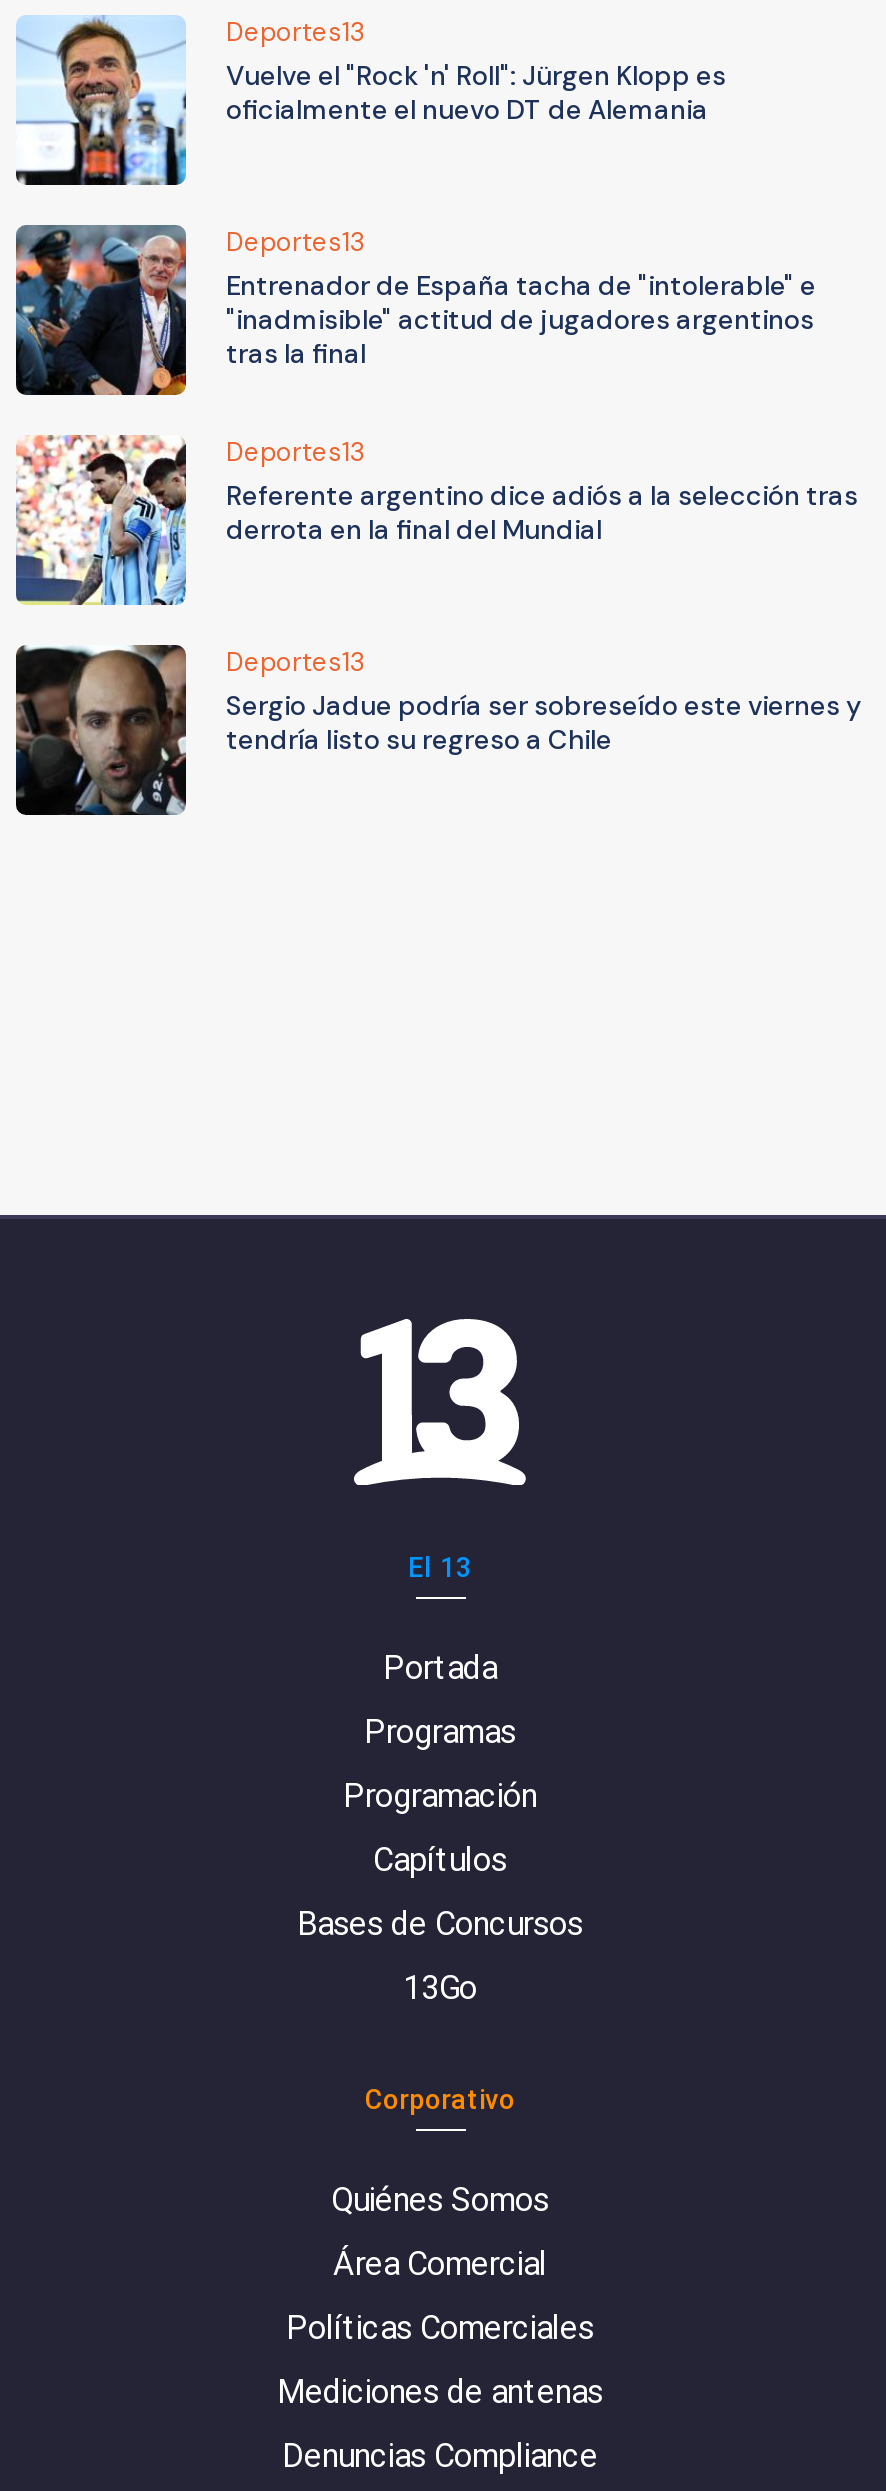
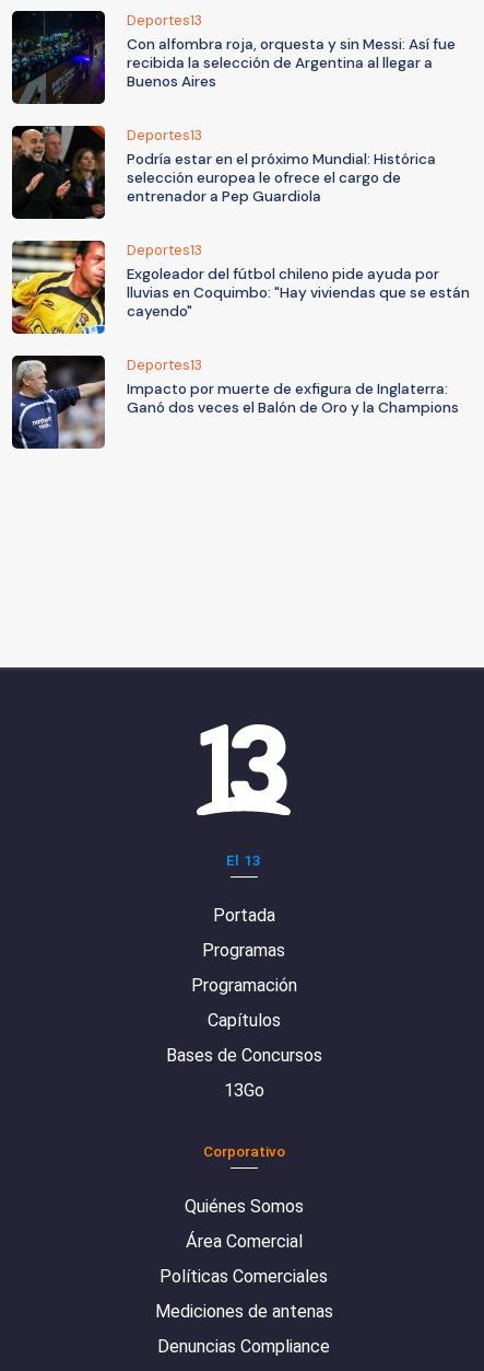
- [image]
- Vuelve el "Rock 'n' Roll": Jürgen Klopp es
- oficialmente el nuevo DT de Alemania
+ [image]
+ Con alfombra roja, orquesta y sin Messi: Así fue
+ recibida la selección de Argentina al llegar a
+ Buenos Aires

- [image]
- Entrenador de España tacha de "intolerable" e
- "inadmisible" actitud de jugadores argentinos
- tras la final
+ [image]
+ Podría estar en el próximo Mundial: Histórica
+ selección europea le ofrece el cargo de
+ entrenador a Pep Guardiola

- [image]
- Referente argentino dice adiós a la selección tras
- derrota en la final del Mundial
+ [image]
+ Exgoleador del fútbol chileno pide ayuda por
+ lluvias en Coquimbo: "Hay viviendas que se están
+ cayendo"

- [image]
- Sergio Jadue podría ser sobreseído este viernes y
- tendría listo su regreso a Chile
+ [image]
+ Impacto por muerte de exfigura de Inglaterra:
+ Ganó dos veces el Balón de Oro y la Champions
